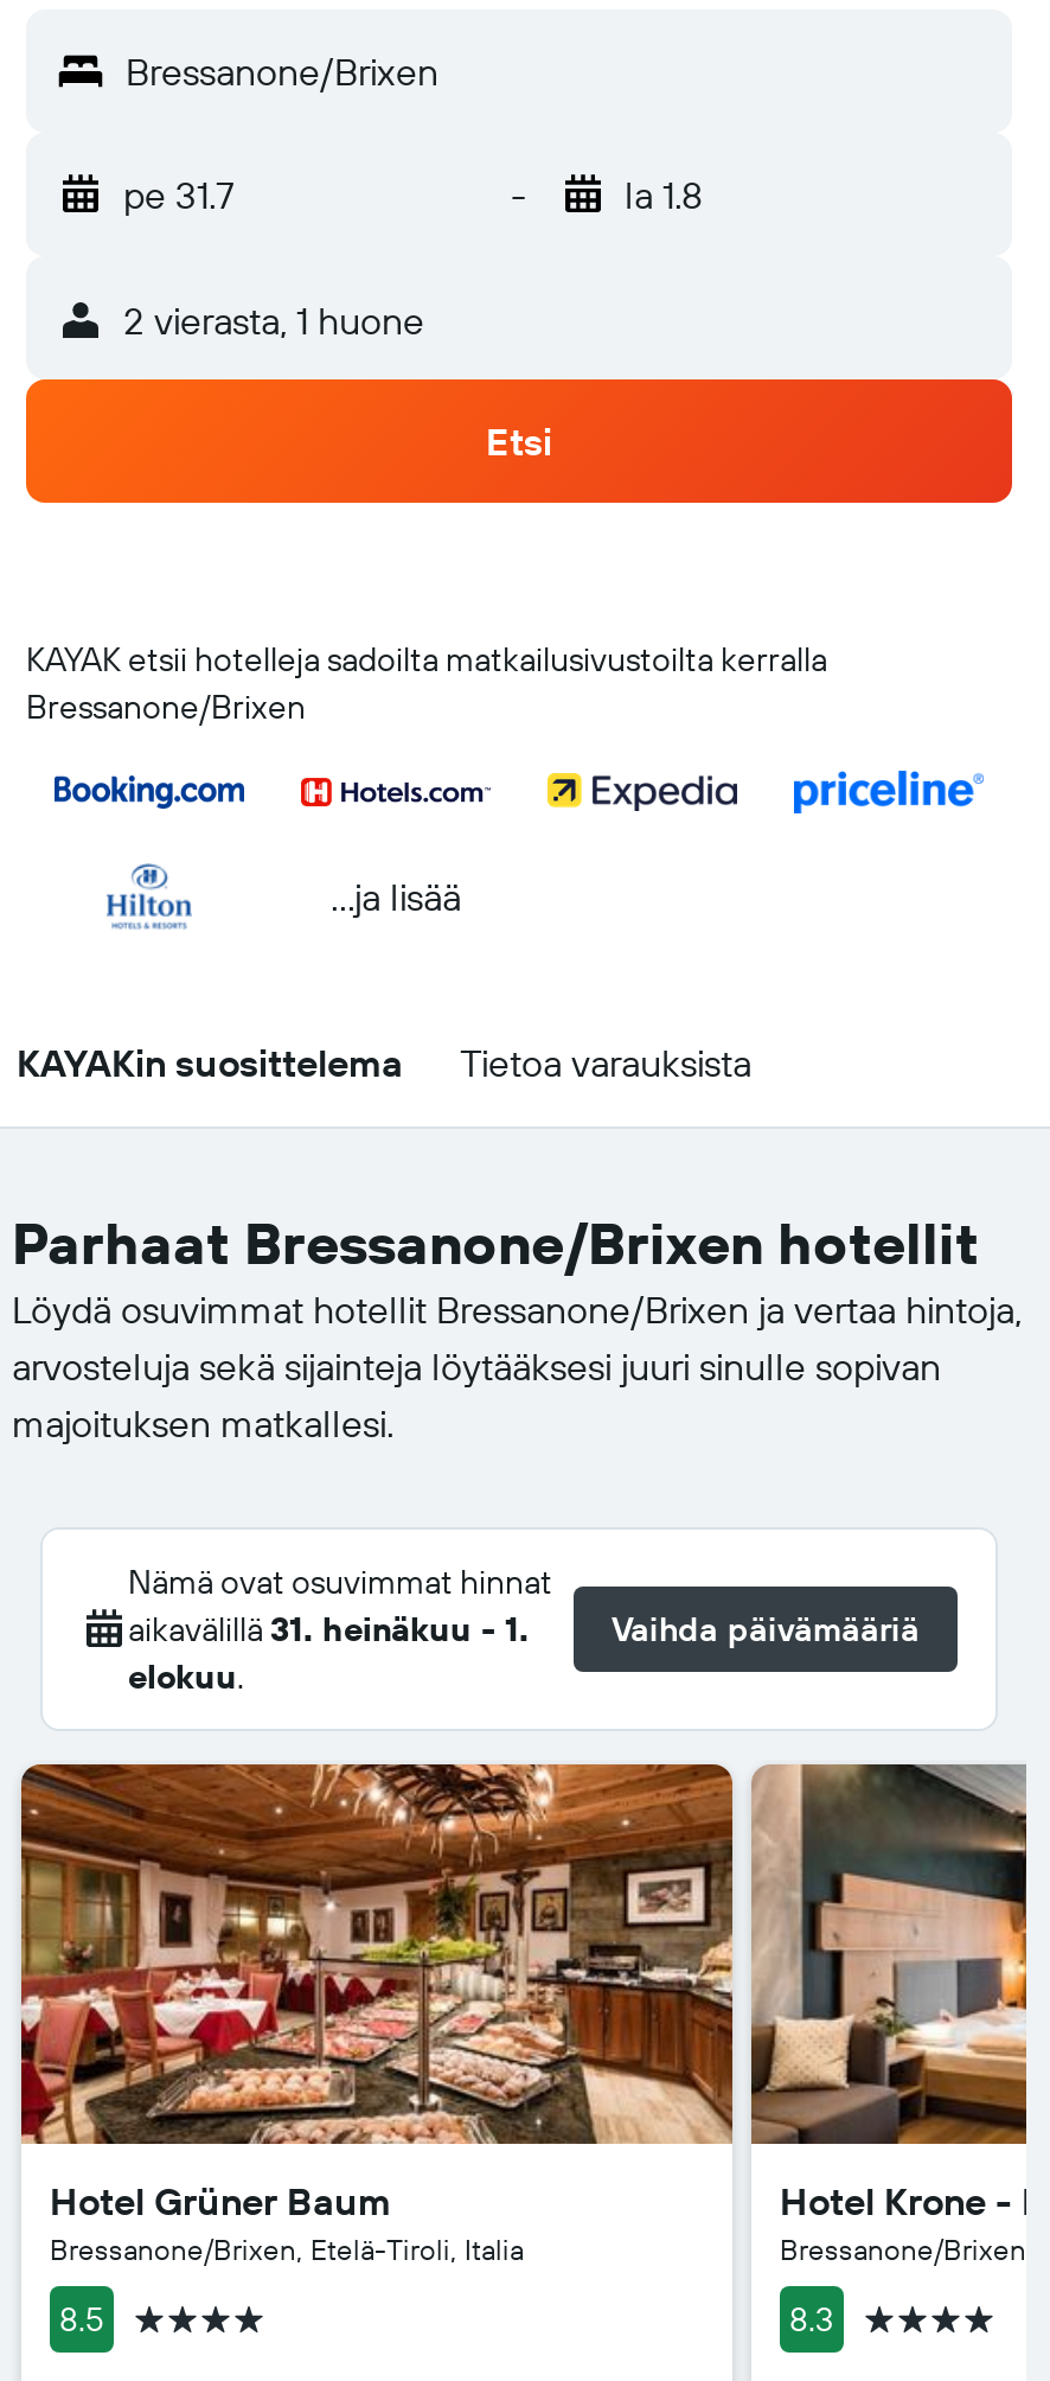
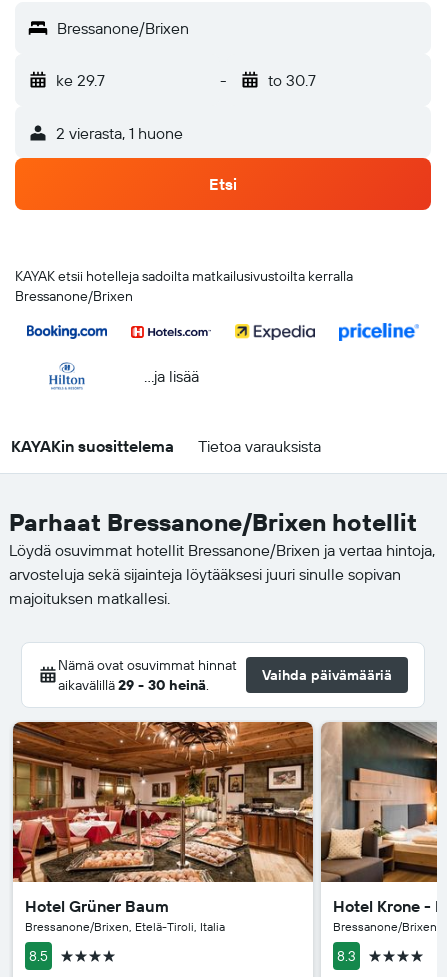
- pe 31.7
+ ke 29.7

- la 1.8
+ to 30.7

- aikavälillä 31. heinäkuu - 1.
- elokuu.
+ aikavälillä29 - 30 heinä.
